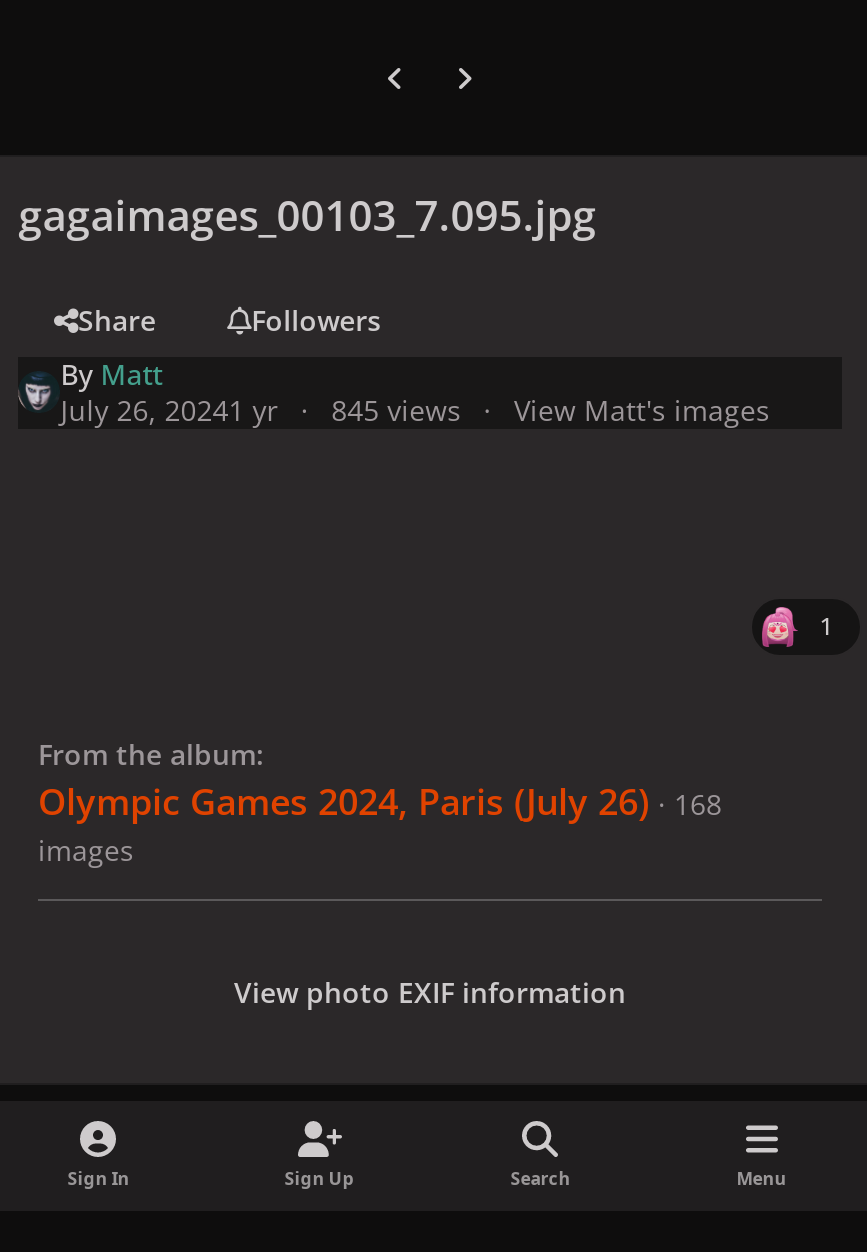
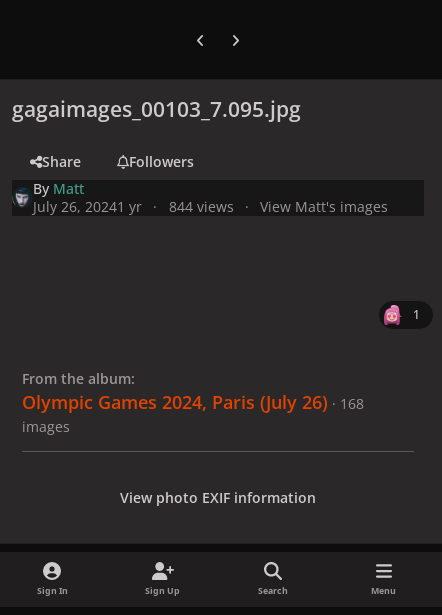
- July 26, 20241 yr 845 views View Matt's images
+ July 26, 20241 yr 844 views View Matt's images
